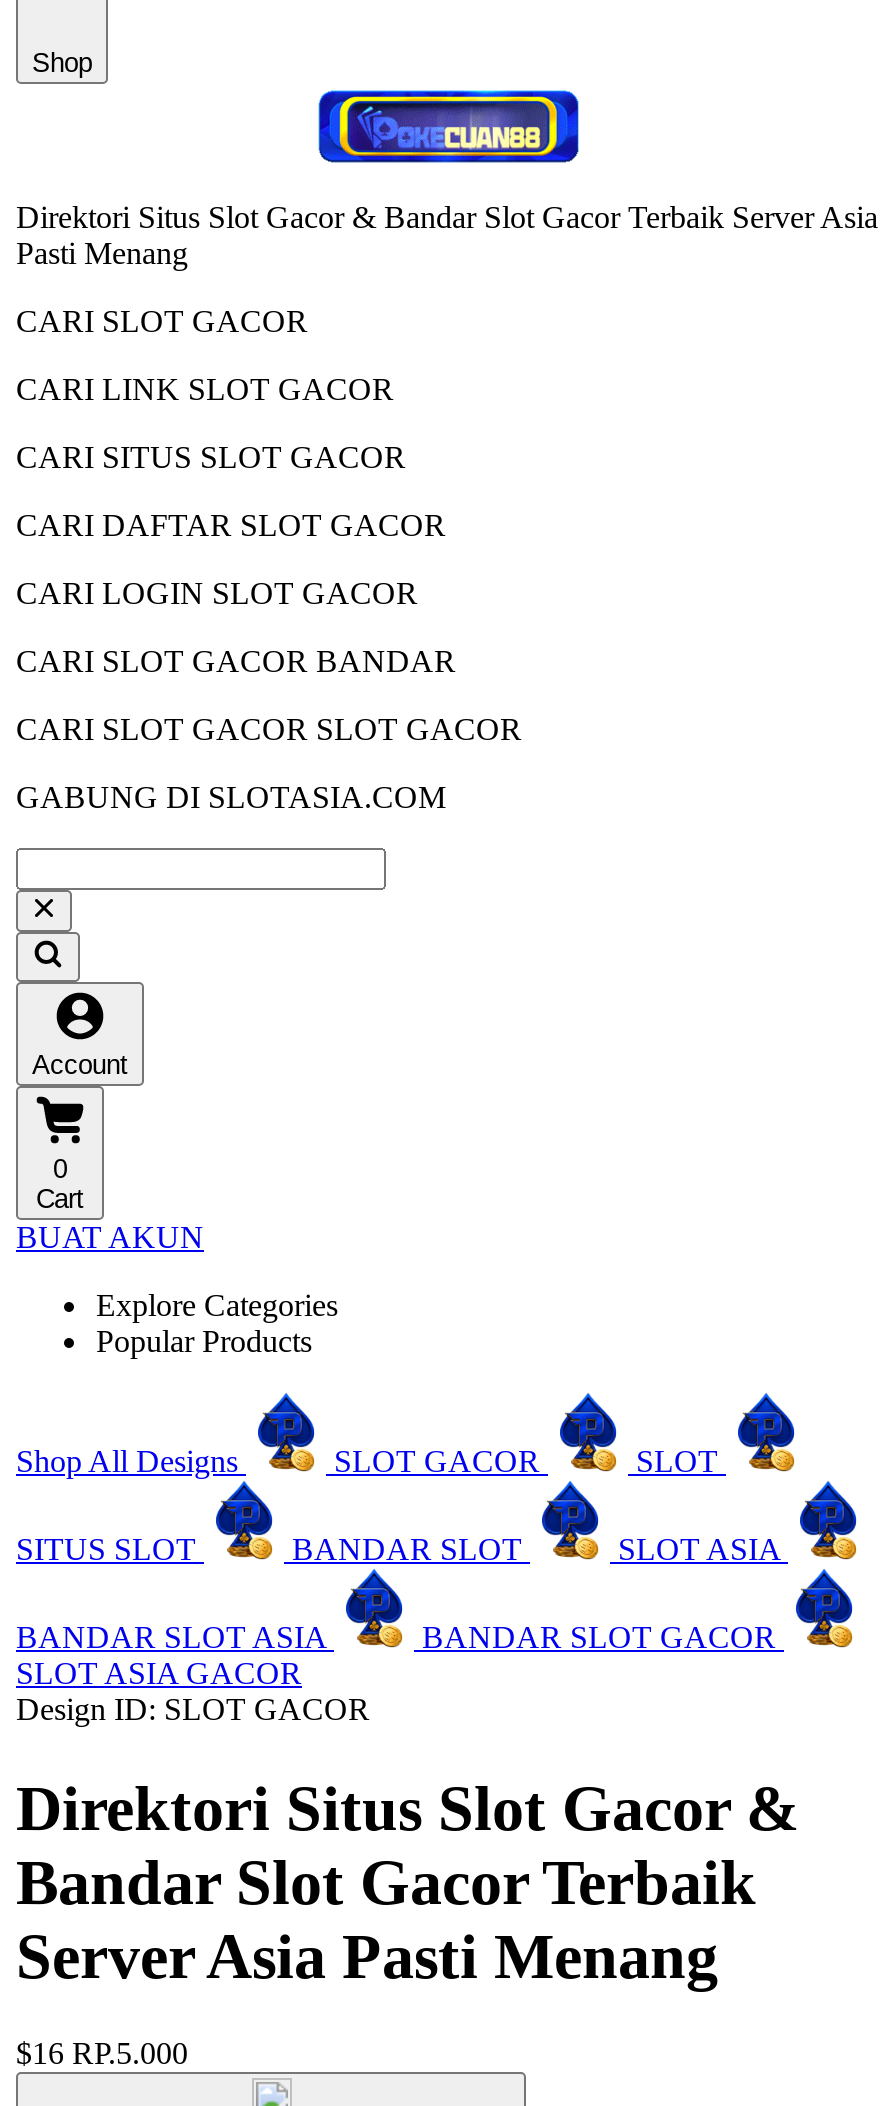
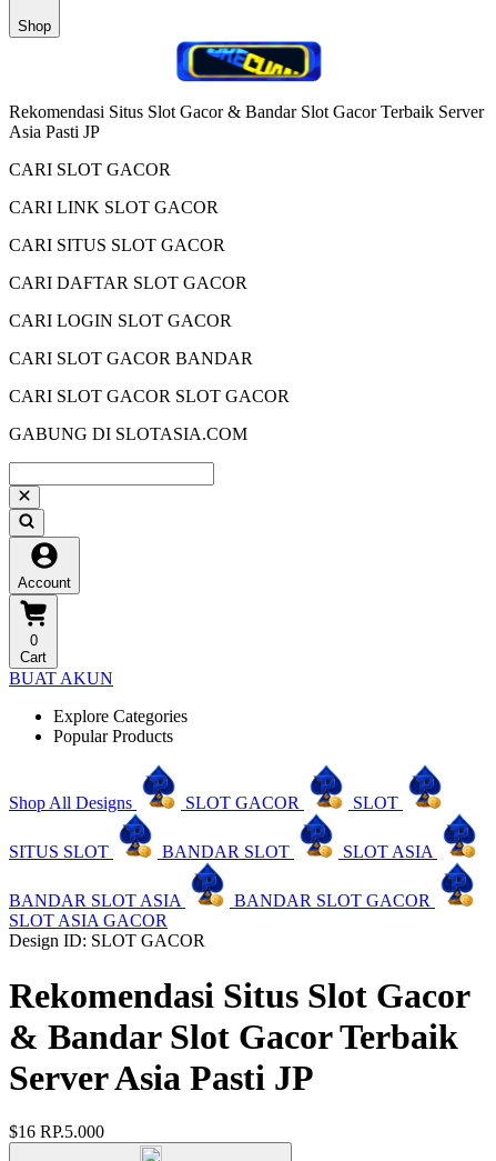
- [image]
- Direktori Situs Slot Gacor & Bandar Slot Gacor Terbaik Server Asia
- Pasti Menang
+ [image]
+ Rekomendasi Situs Slot Gacor & Bandar Slot Gacor Terbaik Server
+ Asia Pasti JP

- Direktori Situs Slot Gacor &
- Bandar Slot Gacor Terbaik
- Server Asia Pasti Menang
+ Rekomendasi Situs Slot Gacor
+ & Bandar Slot Gacor Terbaik
+ Server Asia Pasti JP
